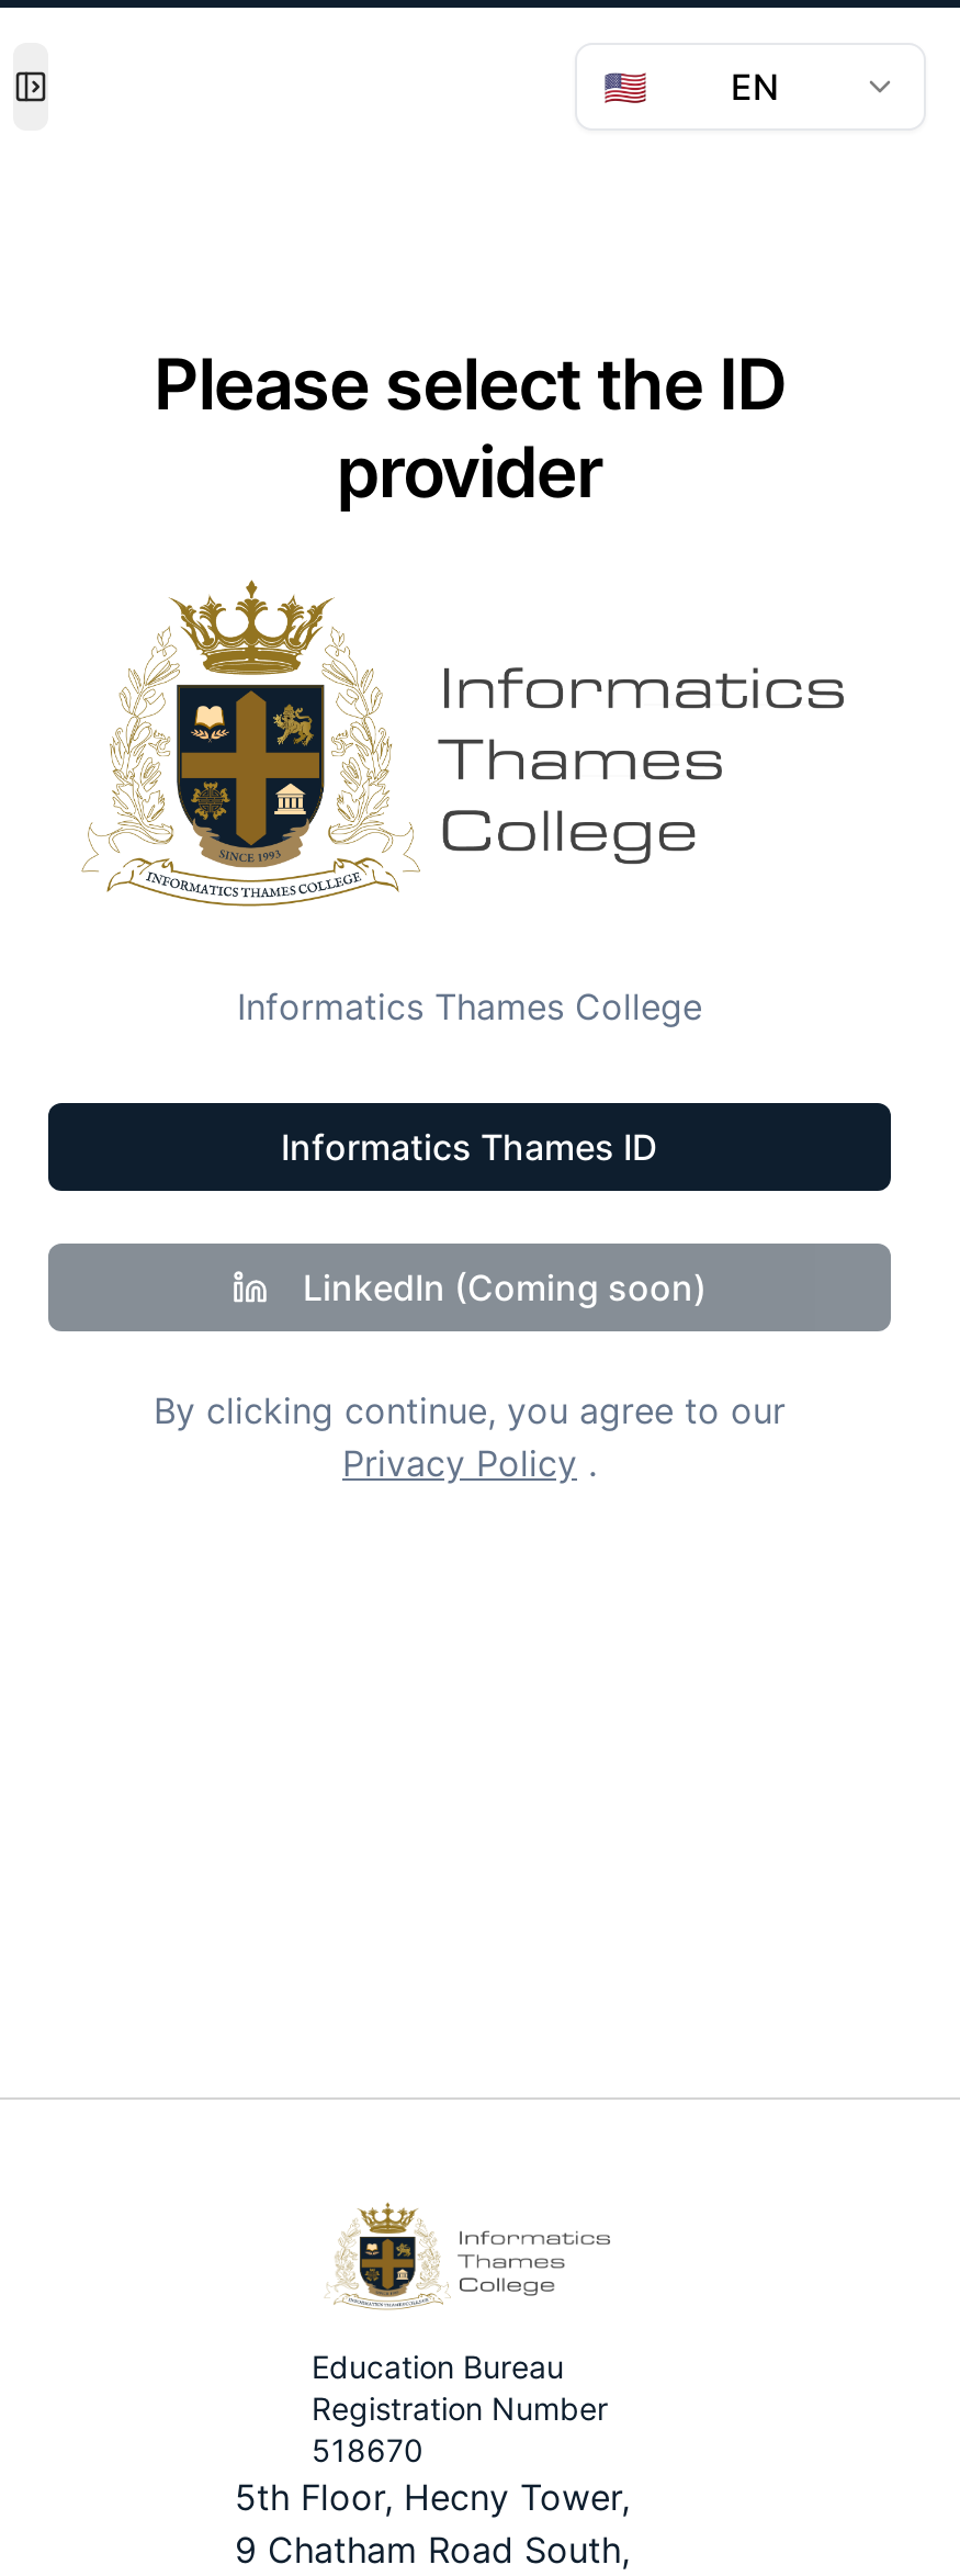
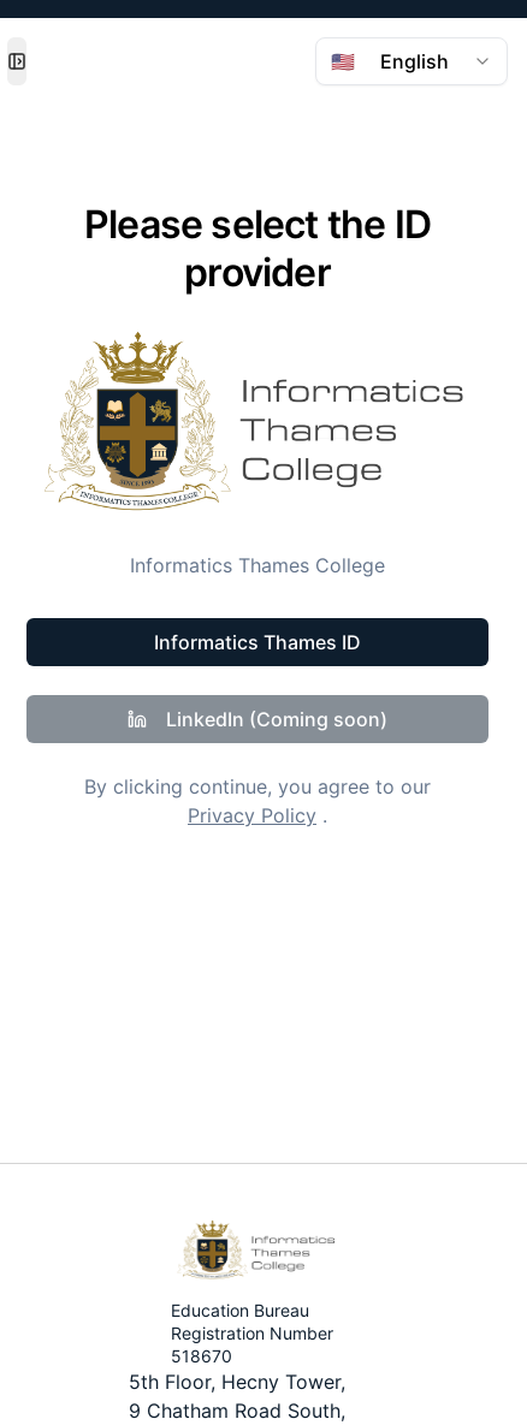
- EN
+ English
